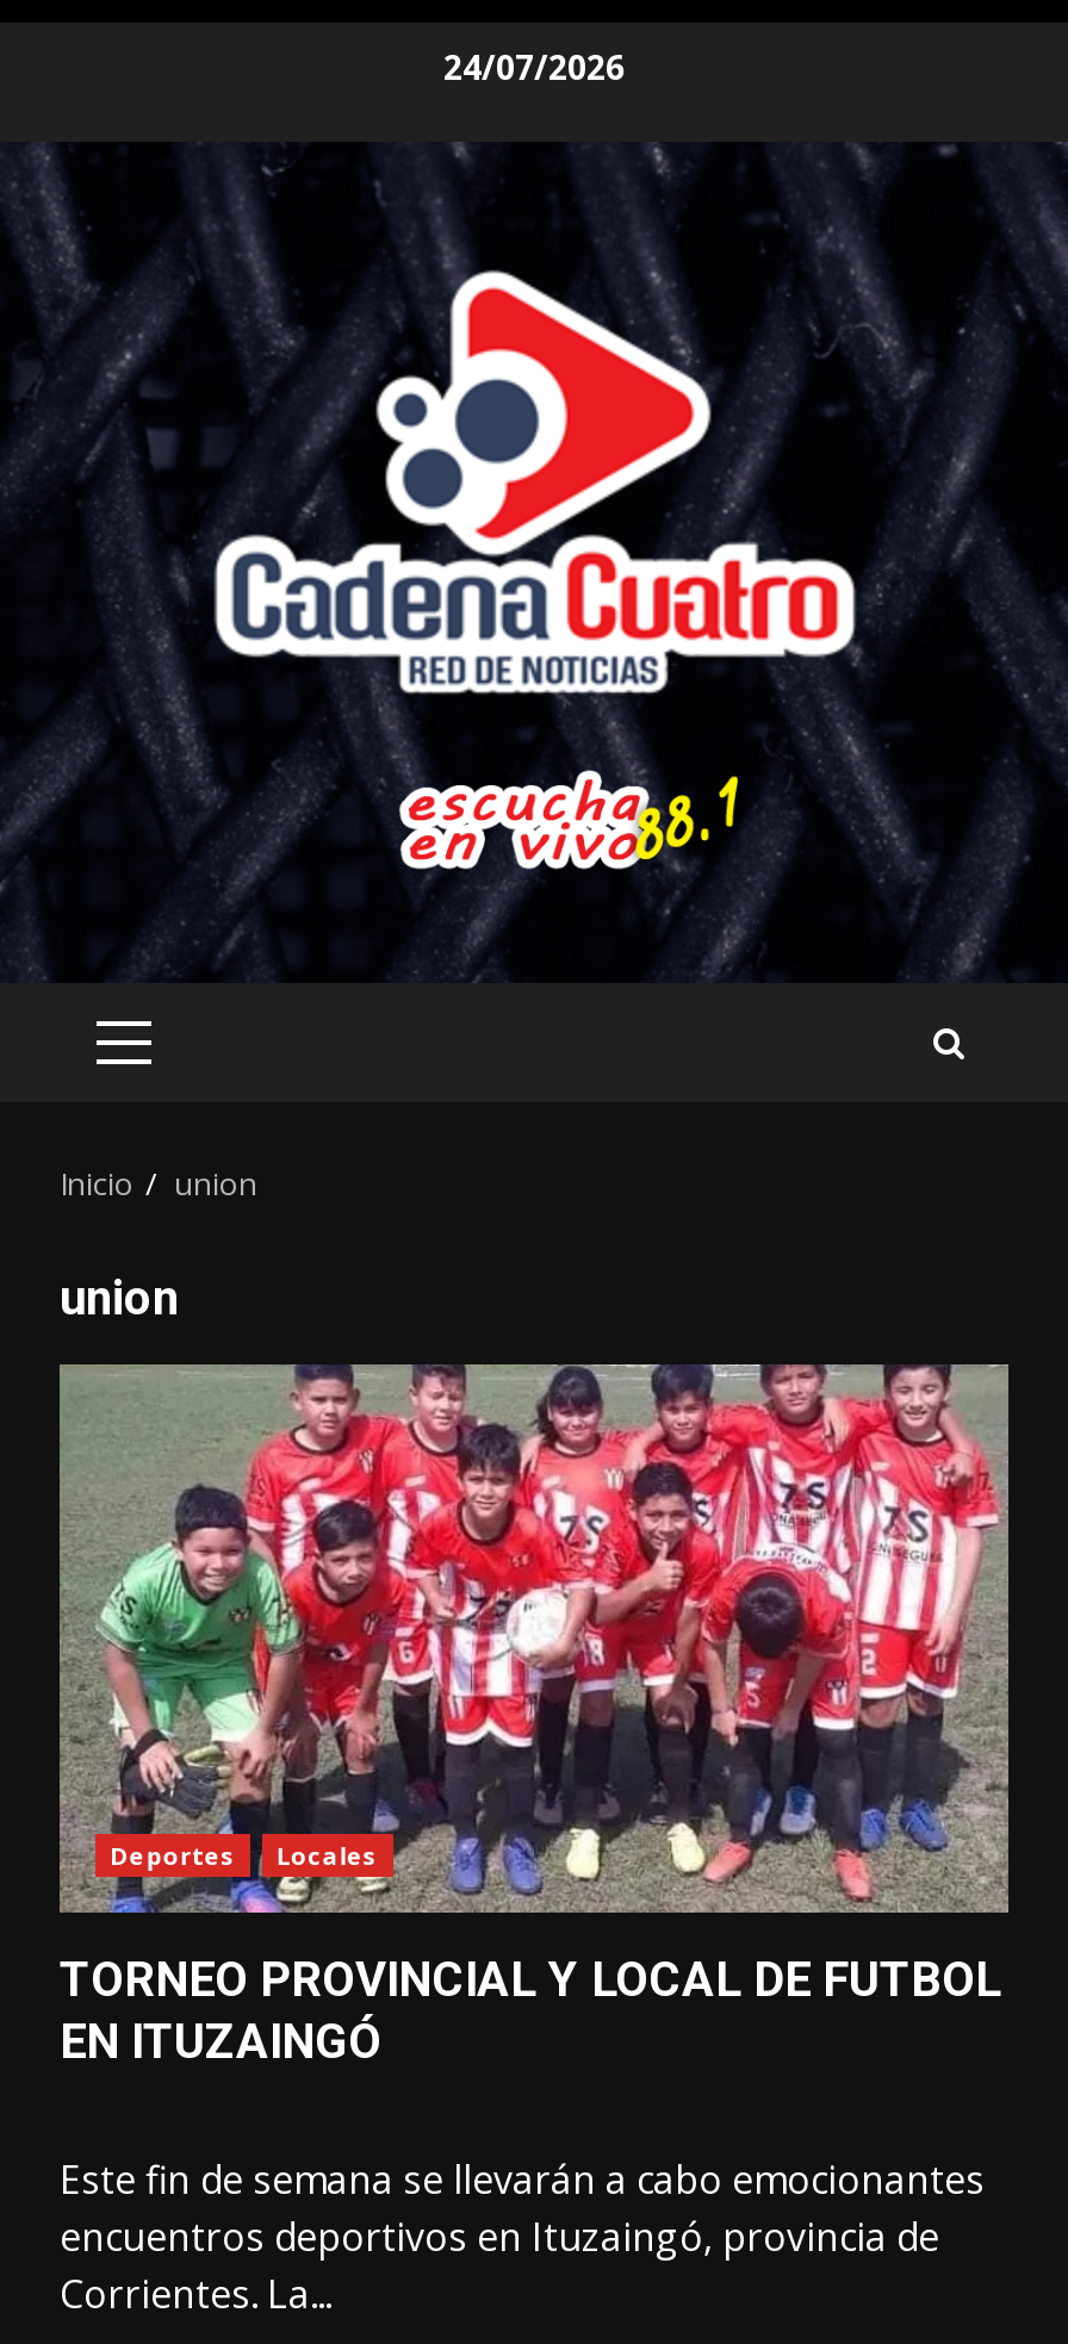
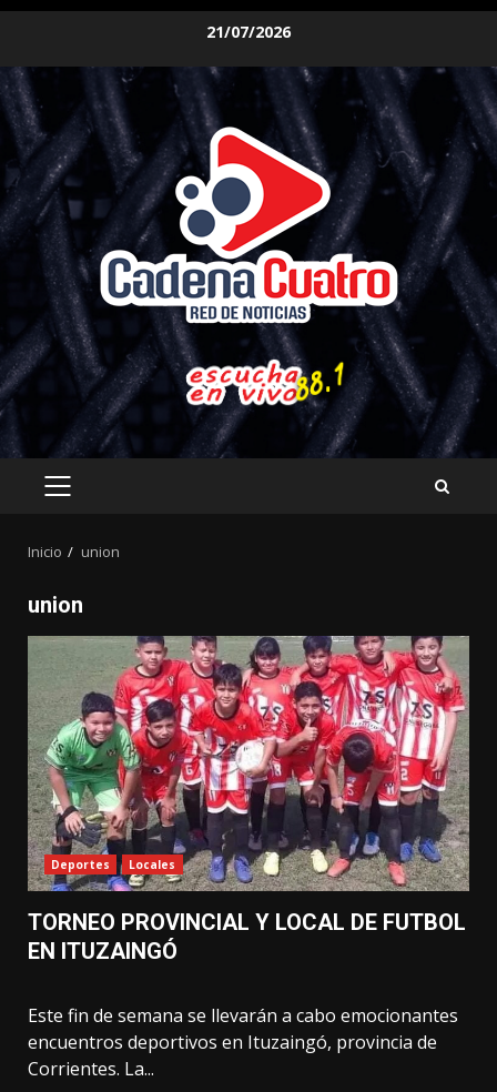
- 24/07/2026
+ 21/07/2026
